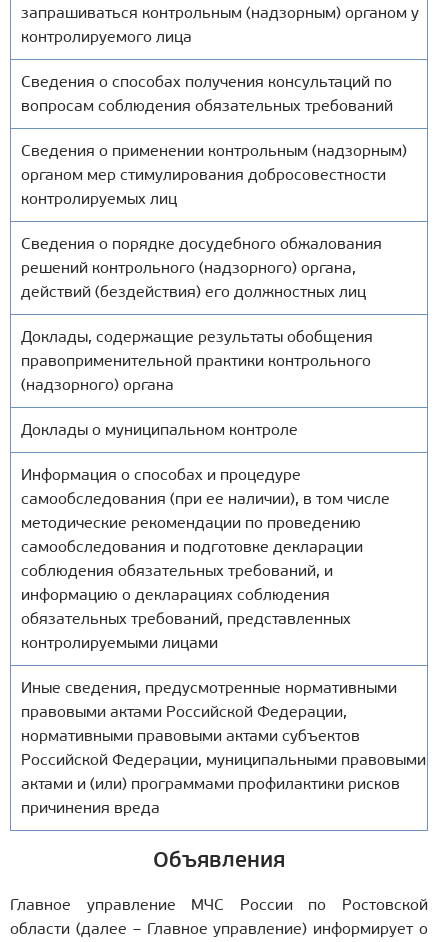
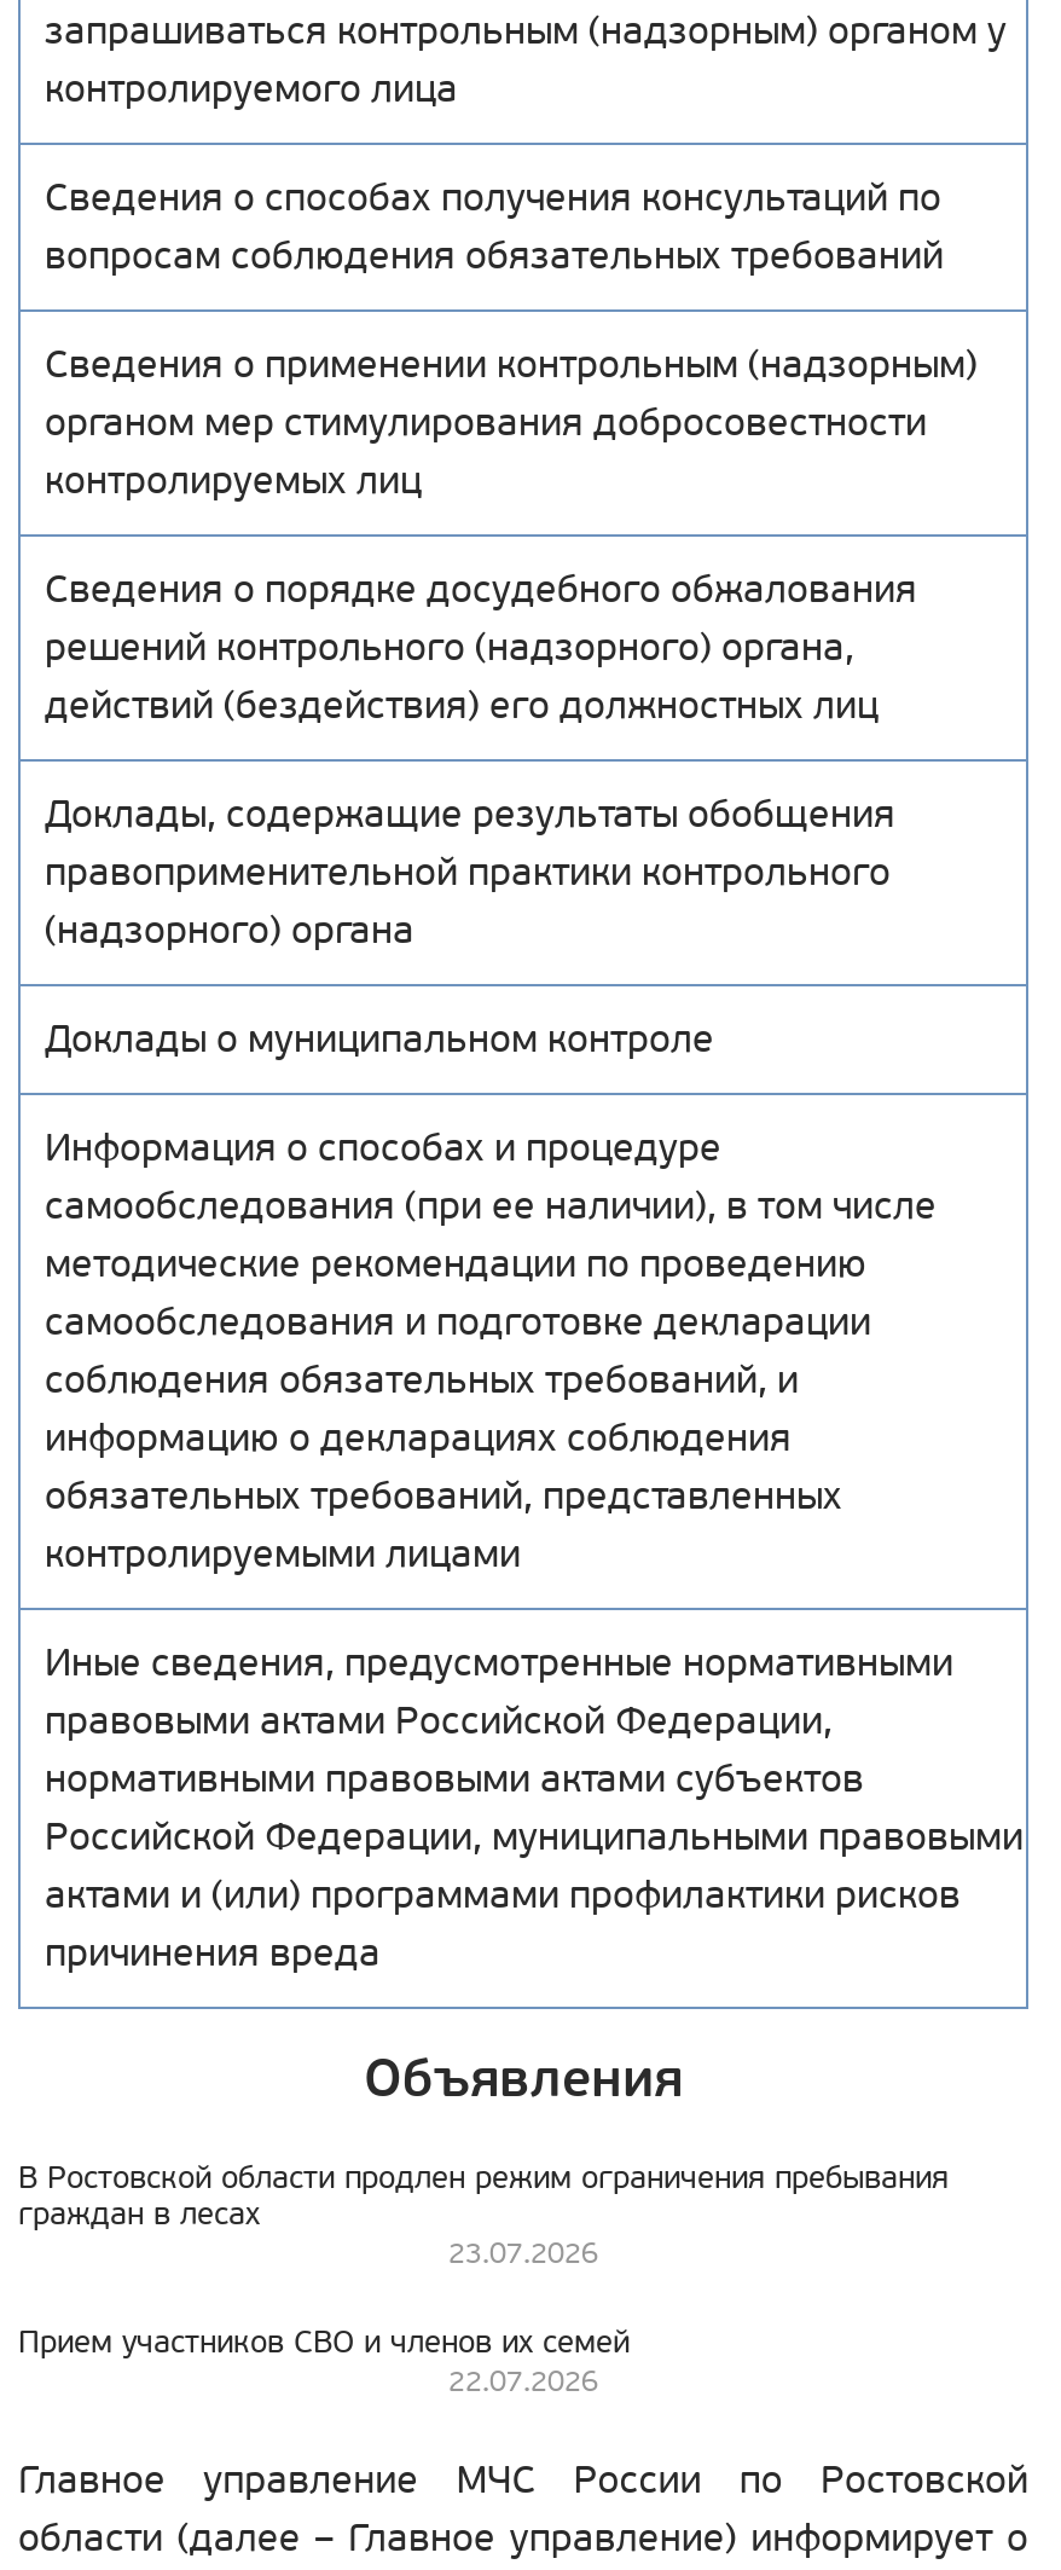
+ В Ростовской области продлен режим ограничения пребывания
+ граждан в лесах
+ 23.07.2026
+ Прием участников СВО и членов их семей
+ 22.07.2026
